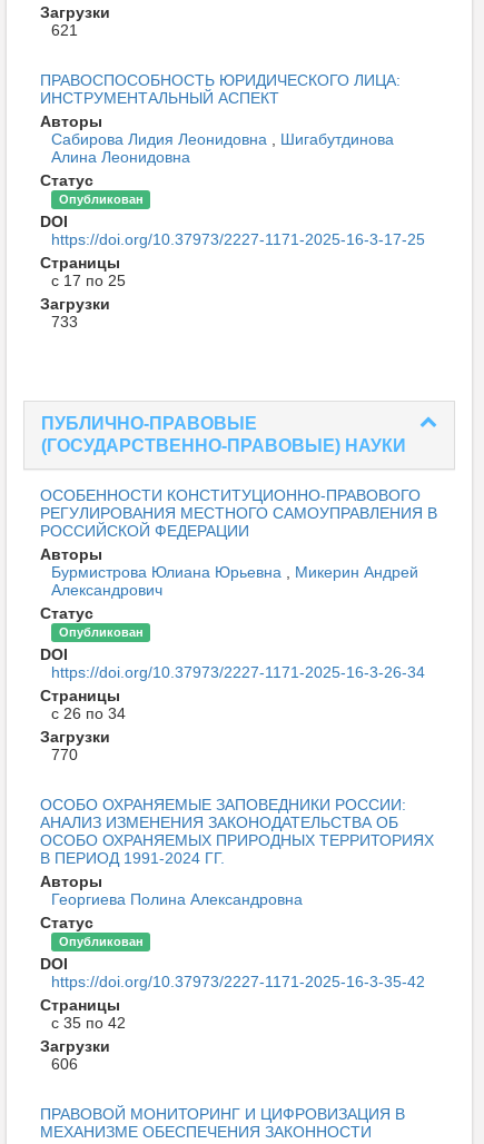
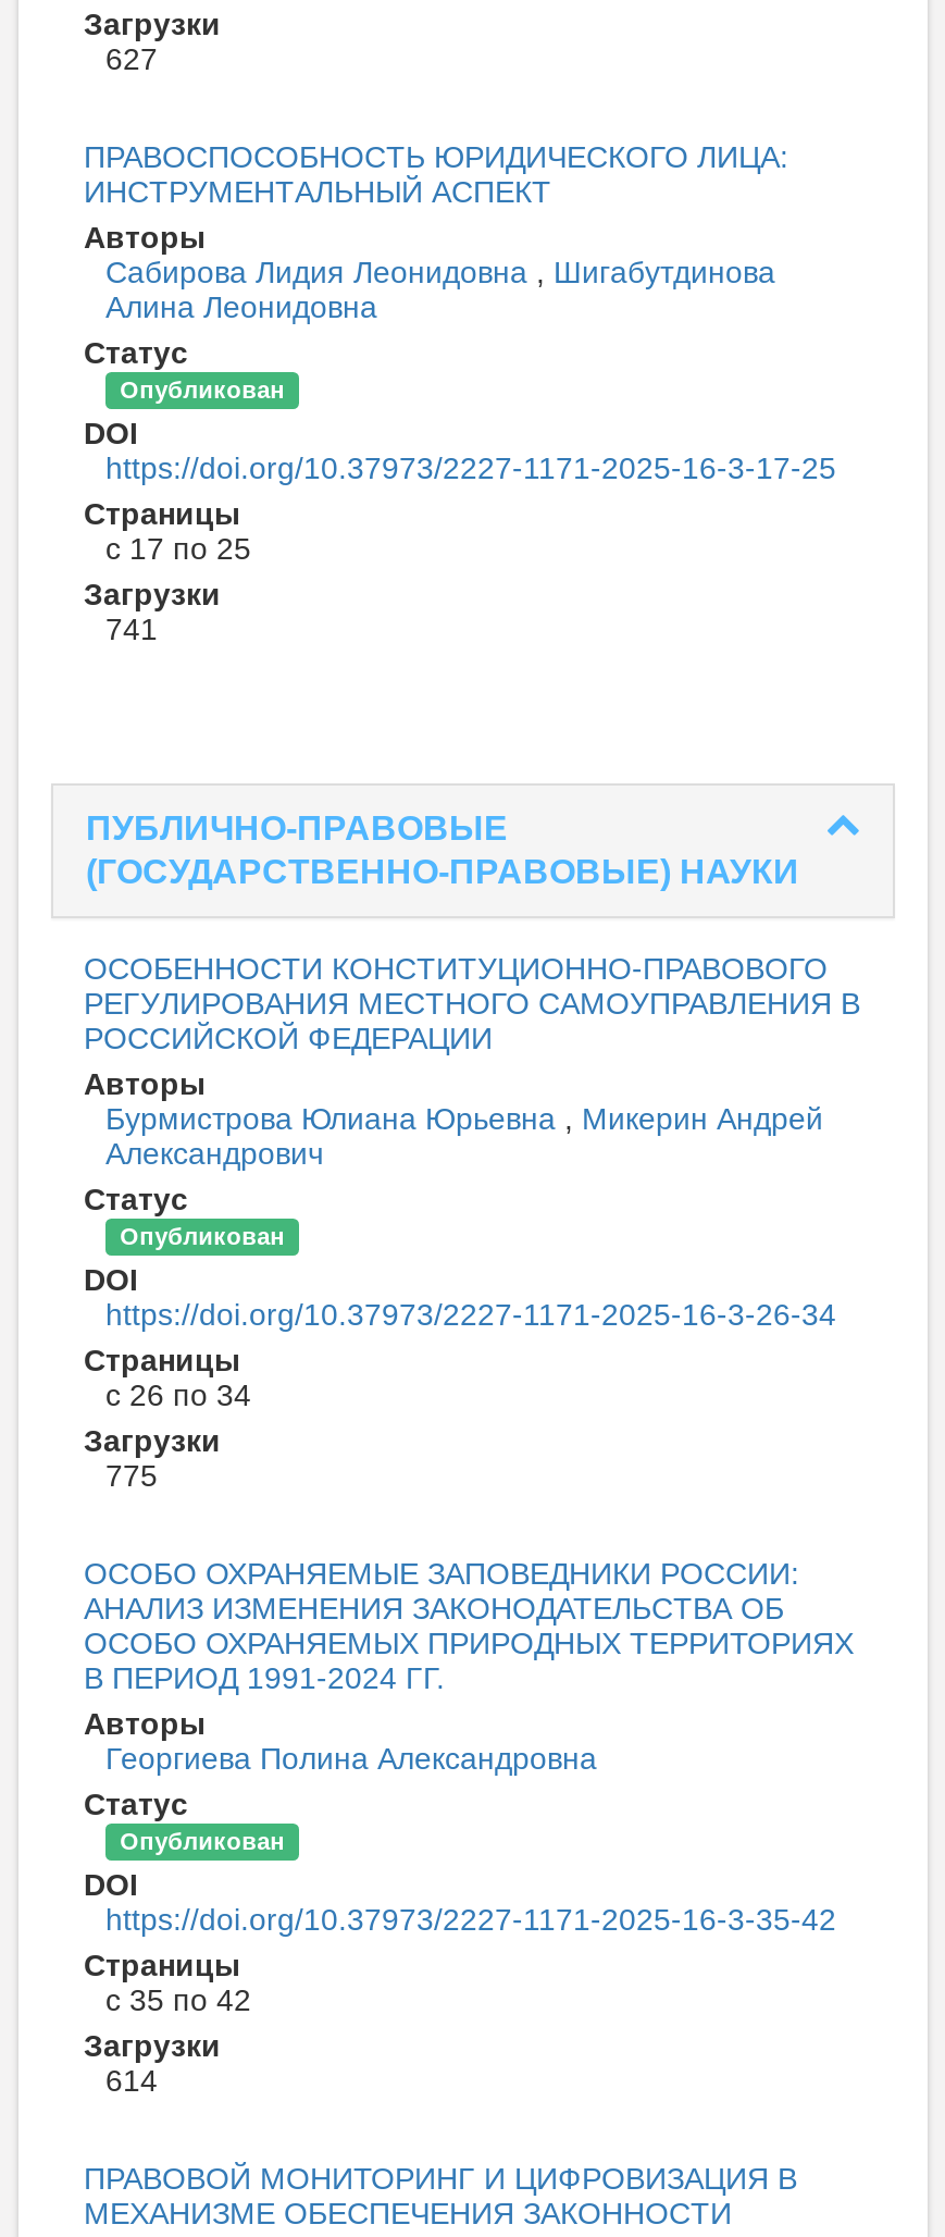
- 621
+ 627

- 733
+ 741

- 770
+ 775

- 606
+ 614
